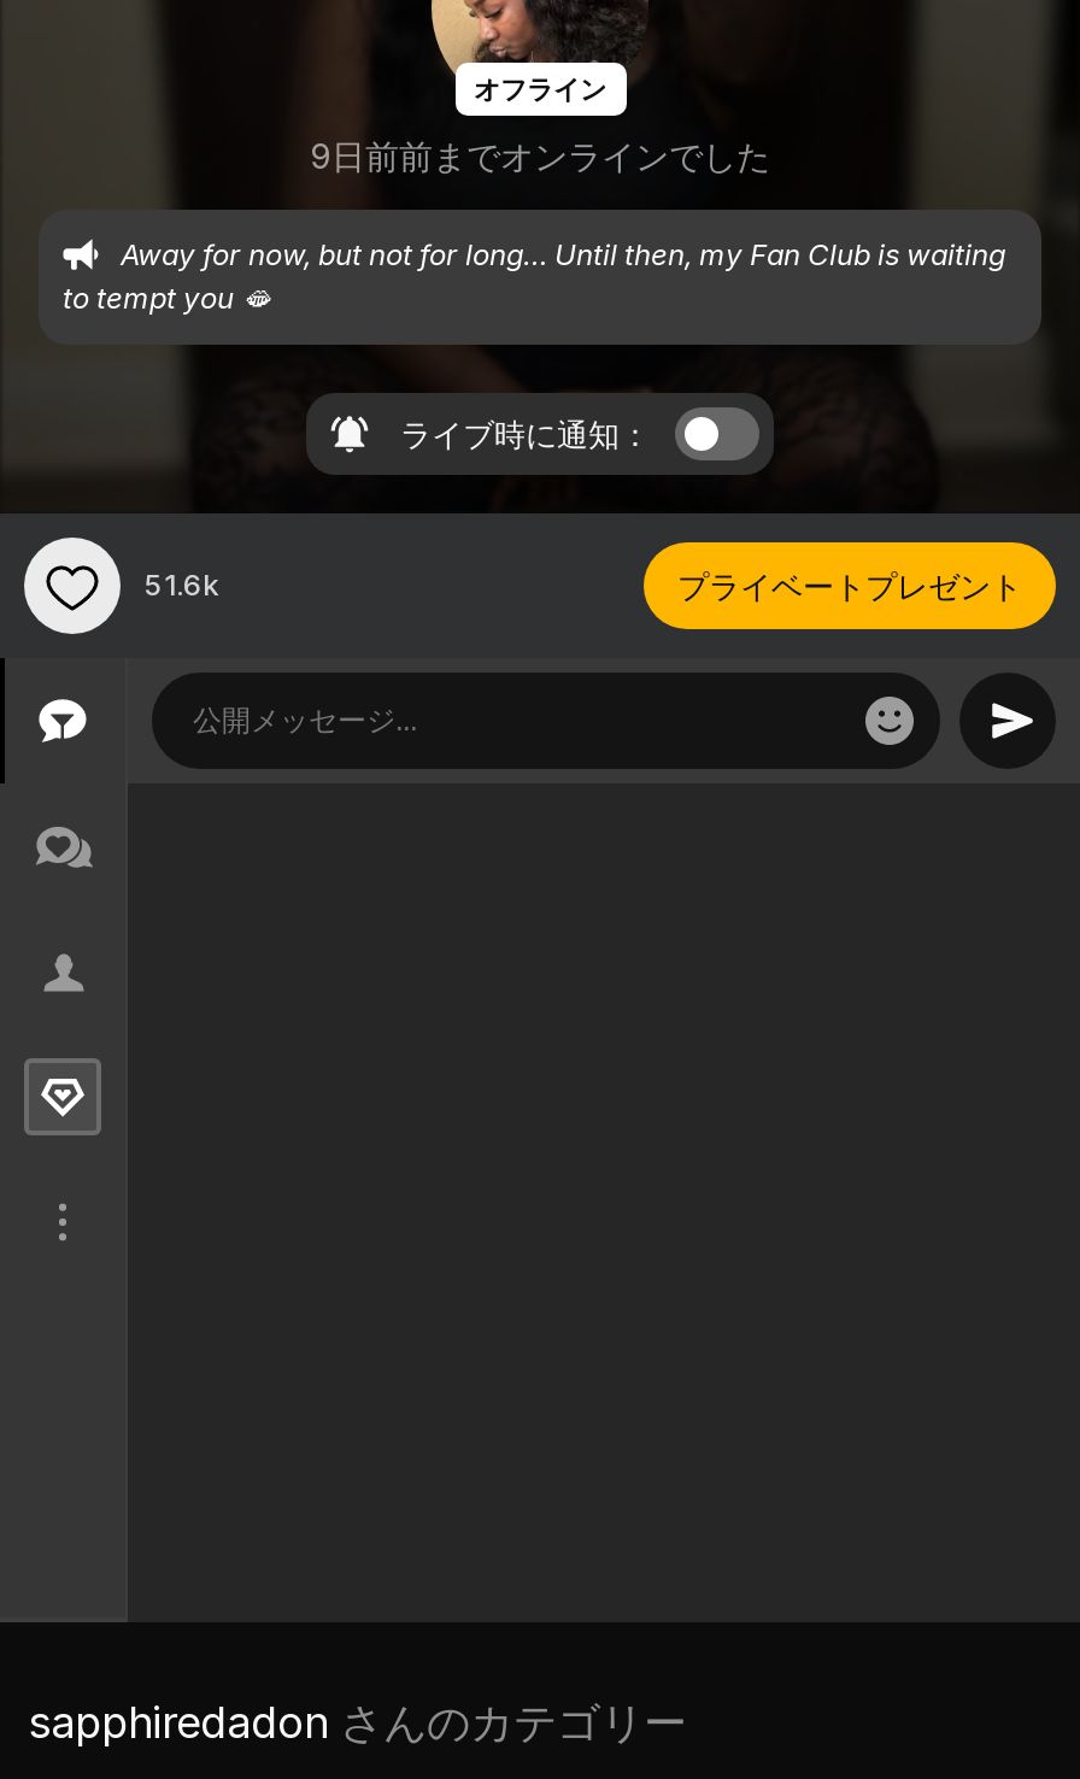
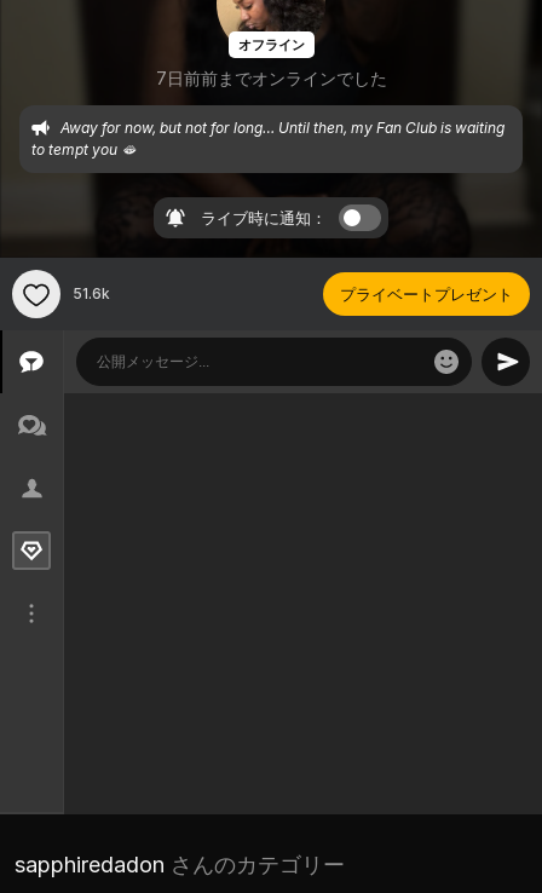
- 9日前前までオンラインでした
+ 7日前前までオンラインでした
